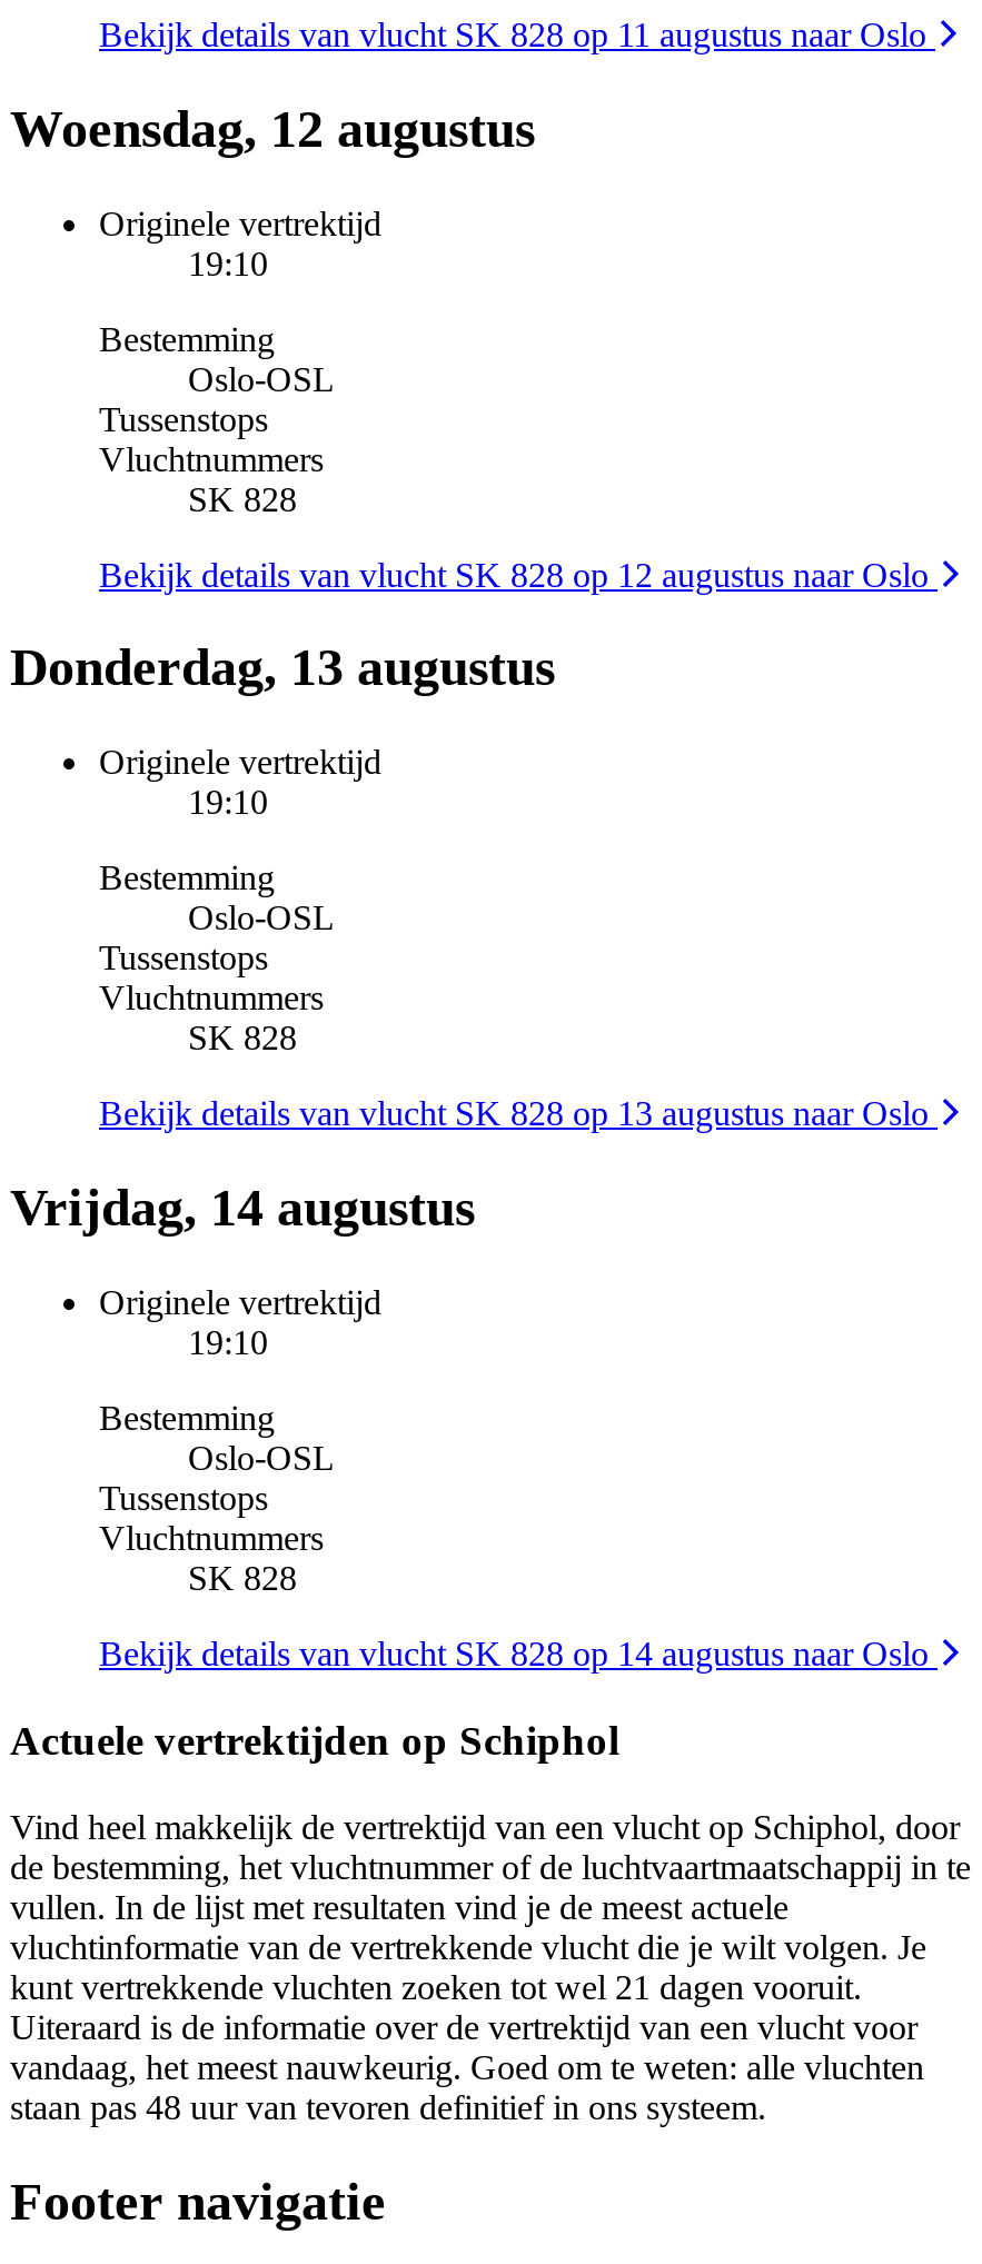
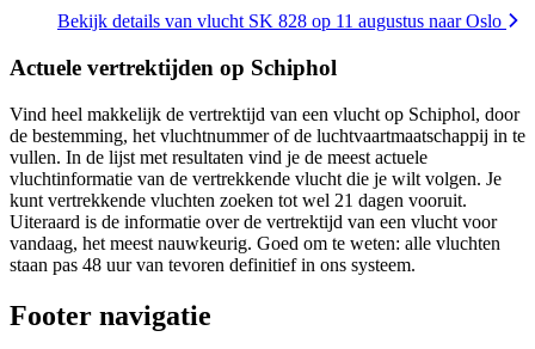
- Woensdag, 12 augustus
- Originele vertrektijd
- 19:10
- Bestemming
- Oslo-OSL
- Tussenstops
- Vluchtnummers
- SK 828
- Bekijk details van vlucht SK 828 op 12 augustus naar Oslo
- Donderdag, 13 augustus
- Originele vertrektijd
- 19:10
- Bestemming
- Oslo-OSL
- Tussenstops
- Vluchtnummers
- SK 828
- Bekijk details van vlucht SK 828 op 13 augustus naar Oslo
- Vrijdag, 14 augustus
- Originele vertrektijd
- 19:10
- Bestemming
- Oslo-OSL
- Tussenstops
- Vluchtnummers
- SK 828
- Bekijk details van vlucht SK 828 op 14 augustus naar Oslo
